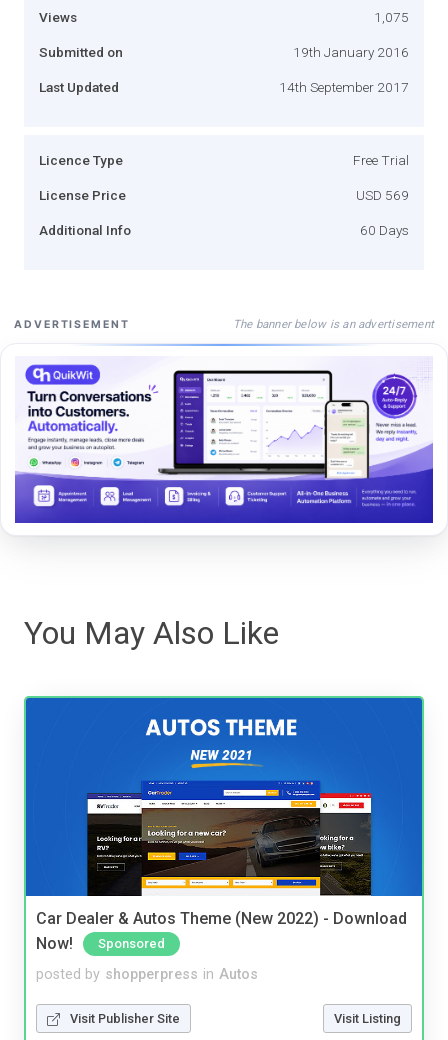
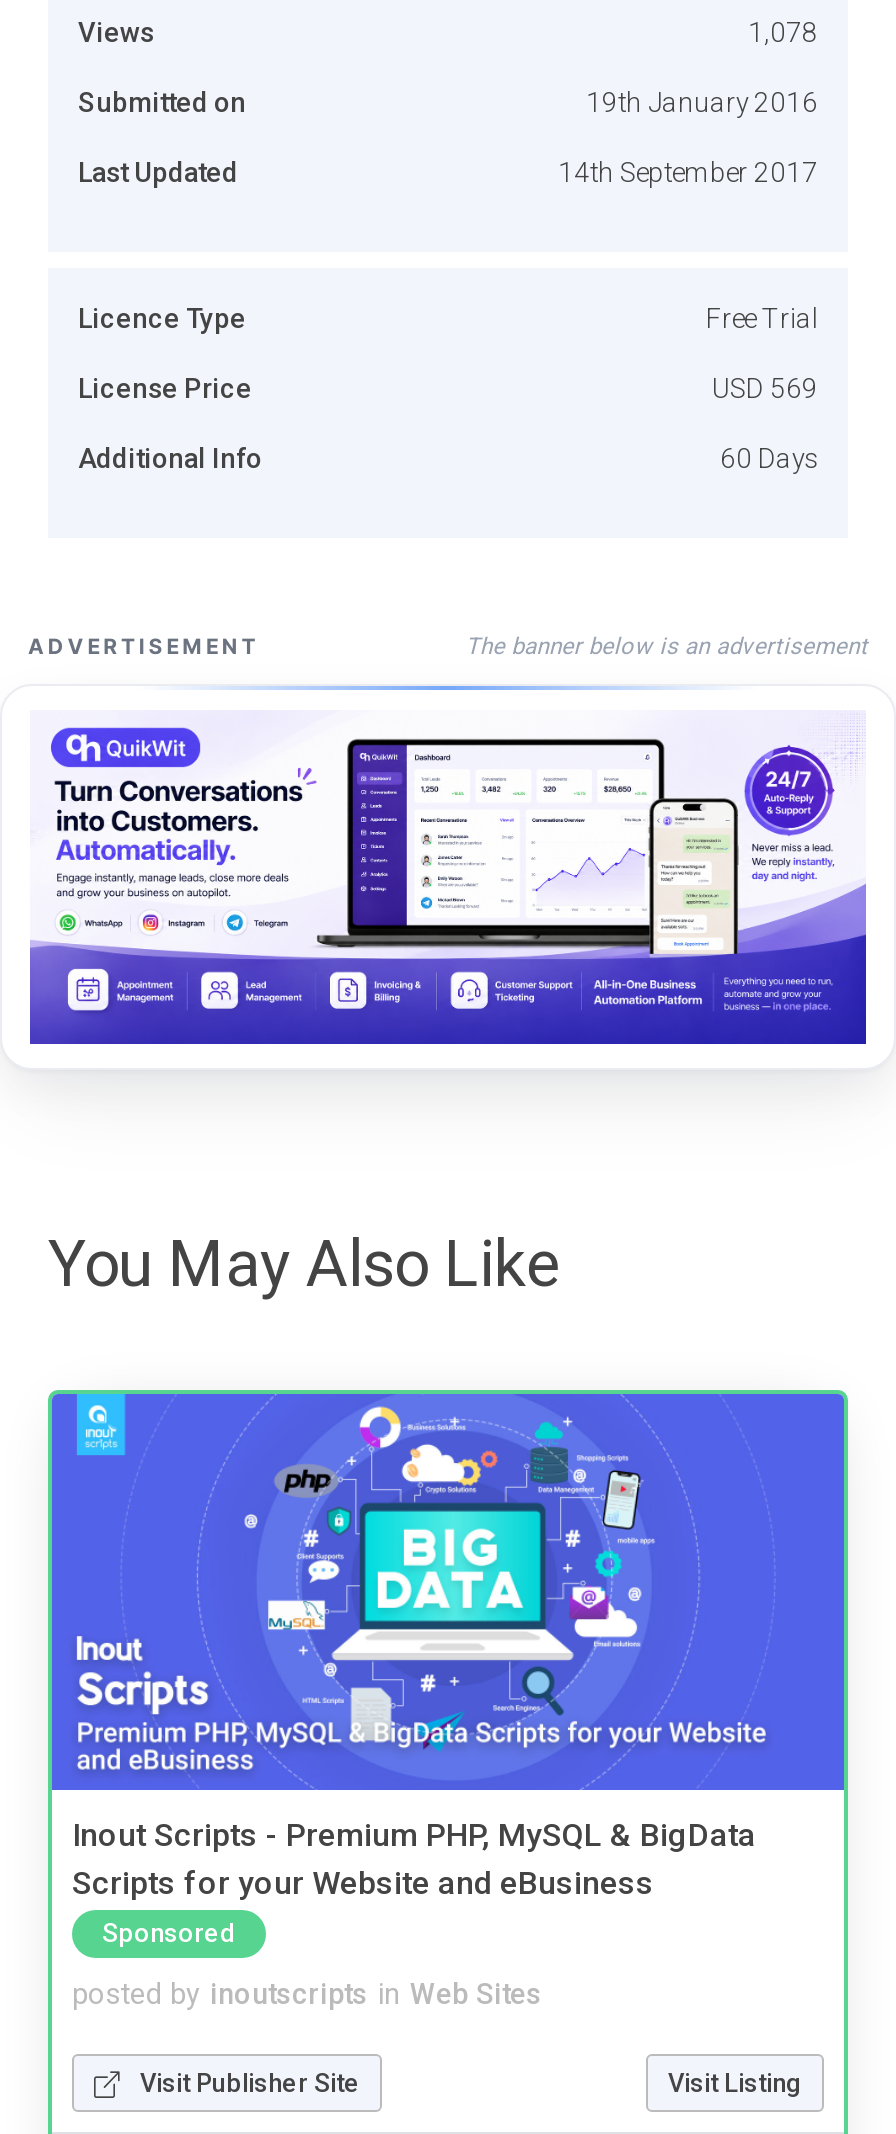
- 1,075
+ 1,078

- [image]
- Car Dealer & Autos Theme (New 2022) - Download
- Now!
+ [image]
+ Inout Scripts - Premium PHP, MySQL & BigData
+ Scripts for your Website and eBusiness

- posted by shopperpress in Autos
+ posted by inoutscripts in Web Sites
